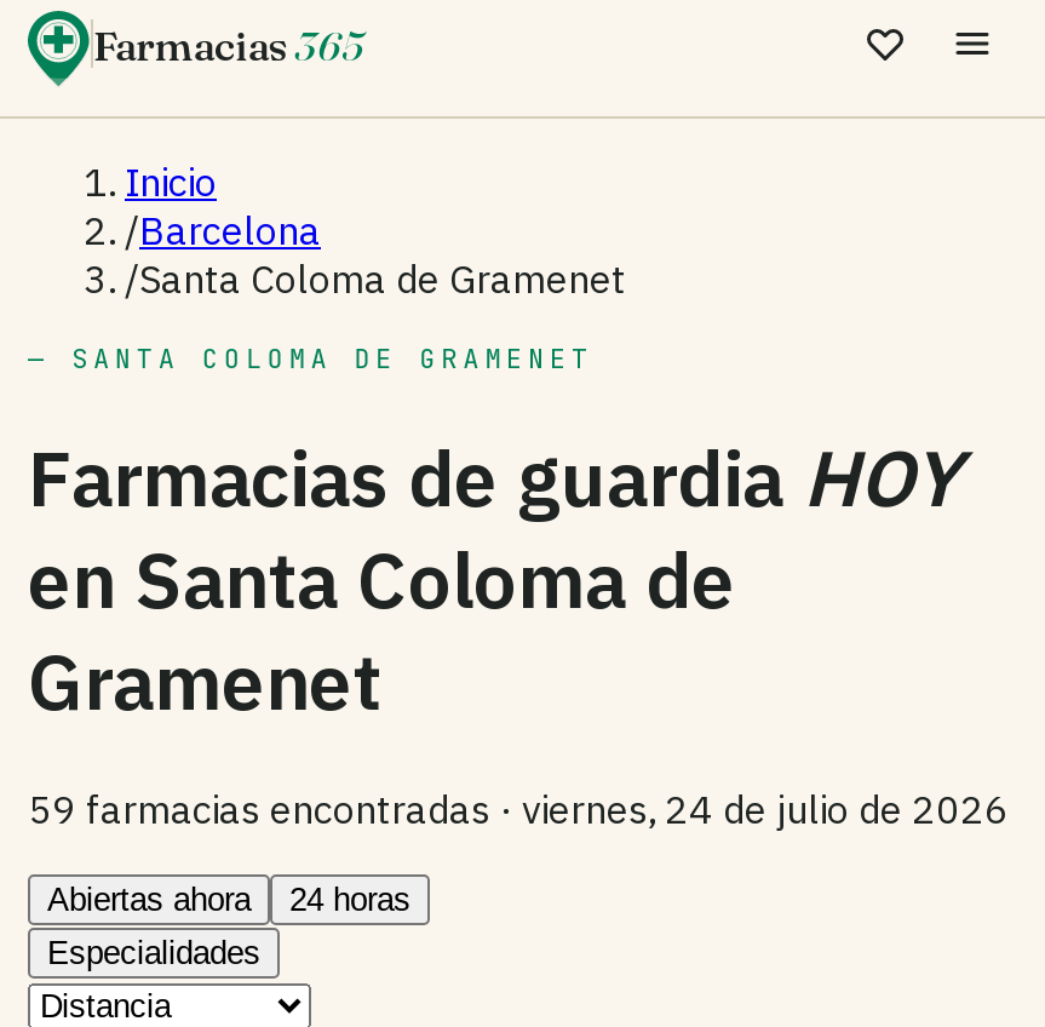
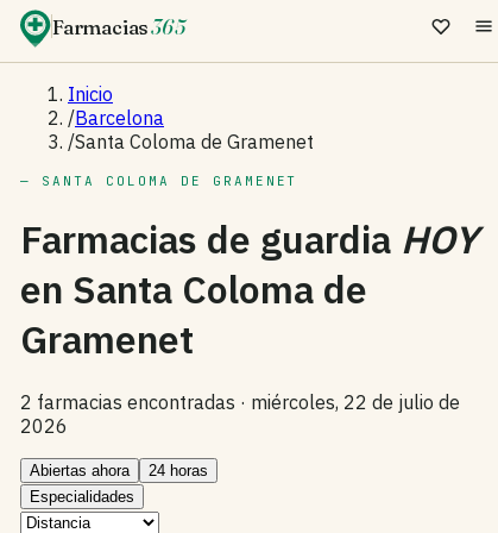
- 59 farmacias encontradas · viernes, 24 de julio de 2026
+ 2 farmacias encontradas · miércoles, 22 de julio de
+ 2026
